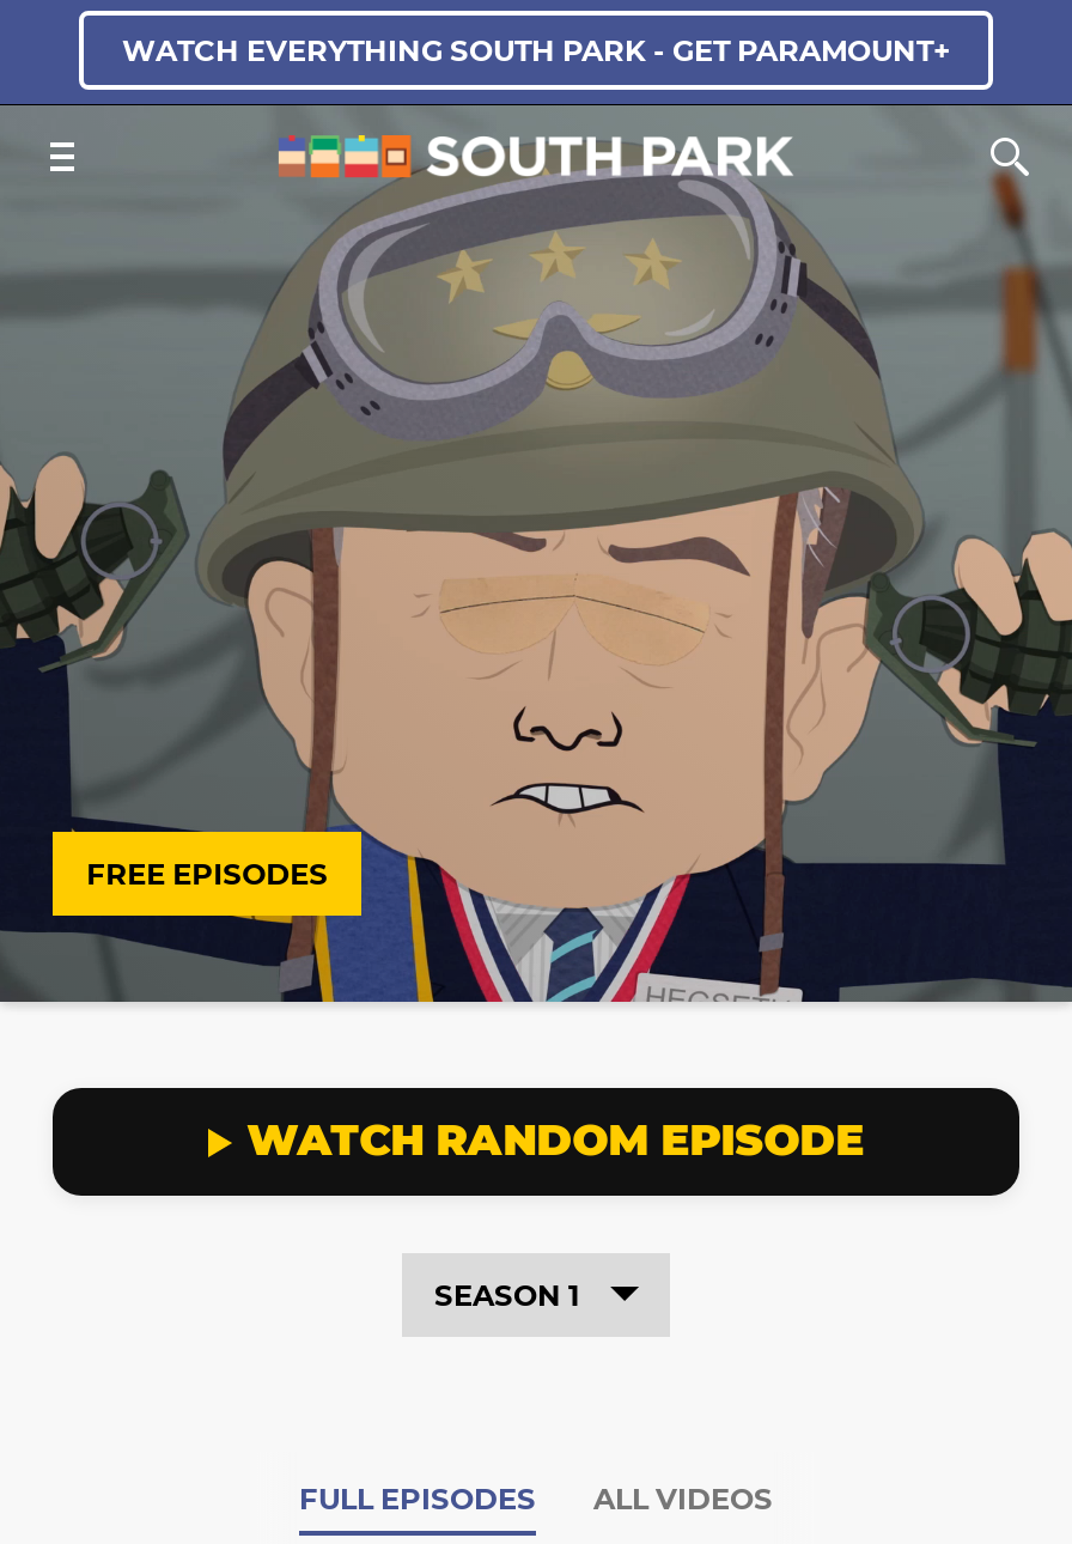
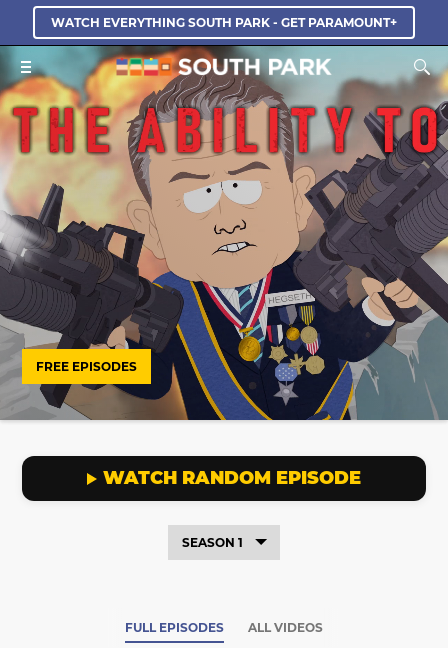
- [image]
+ [image]
